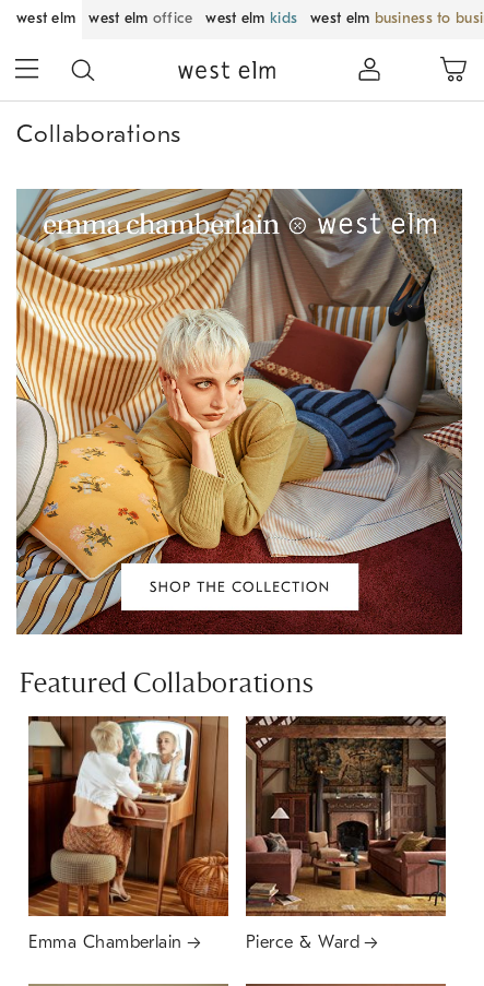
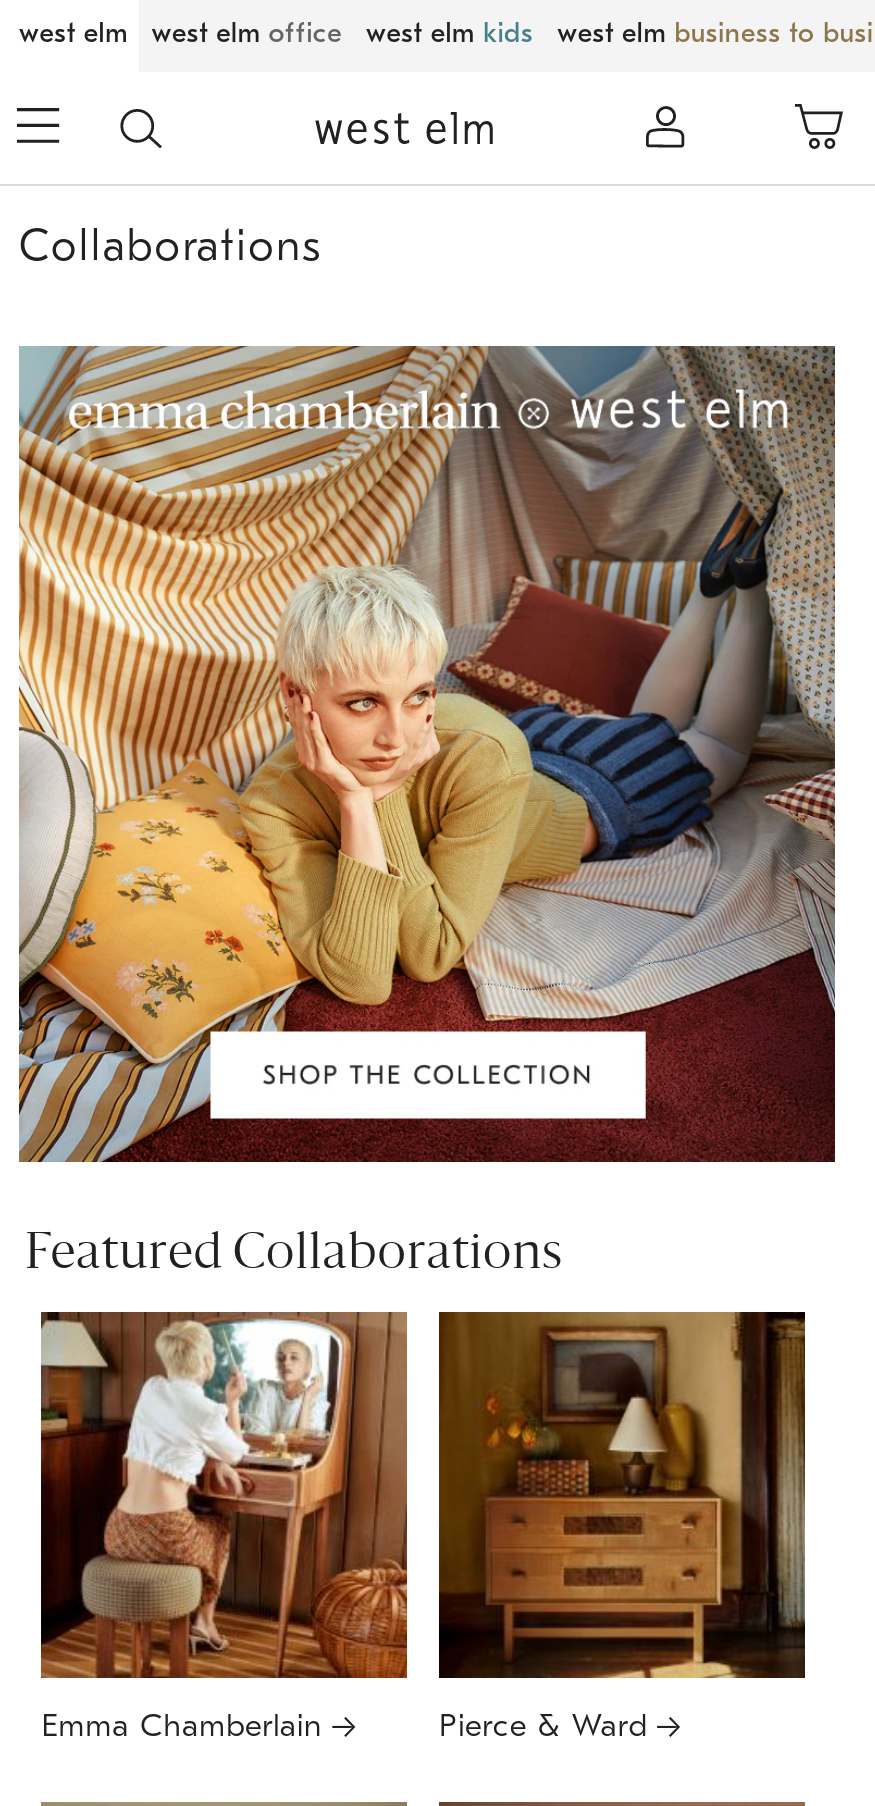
- [image]
+ [image]
